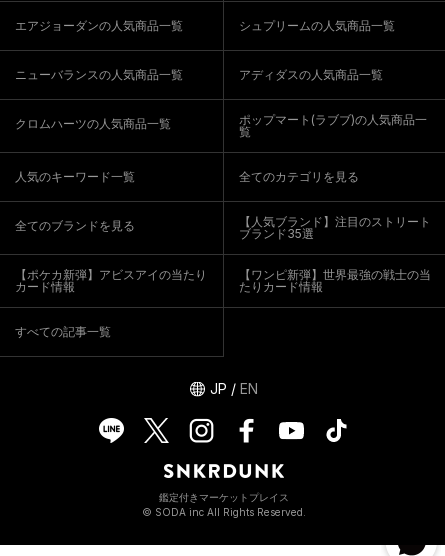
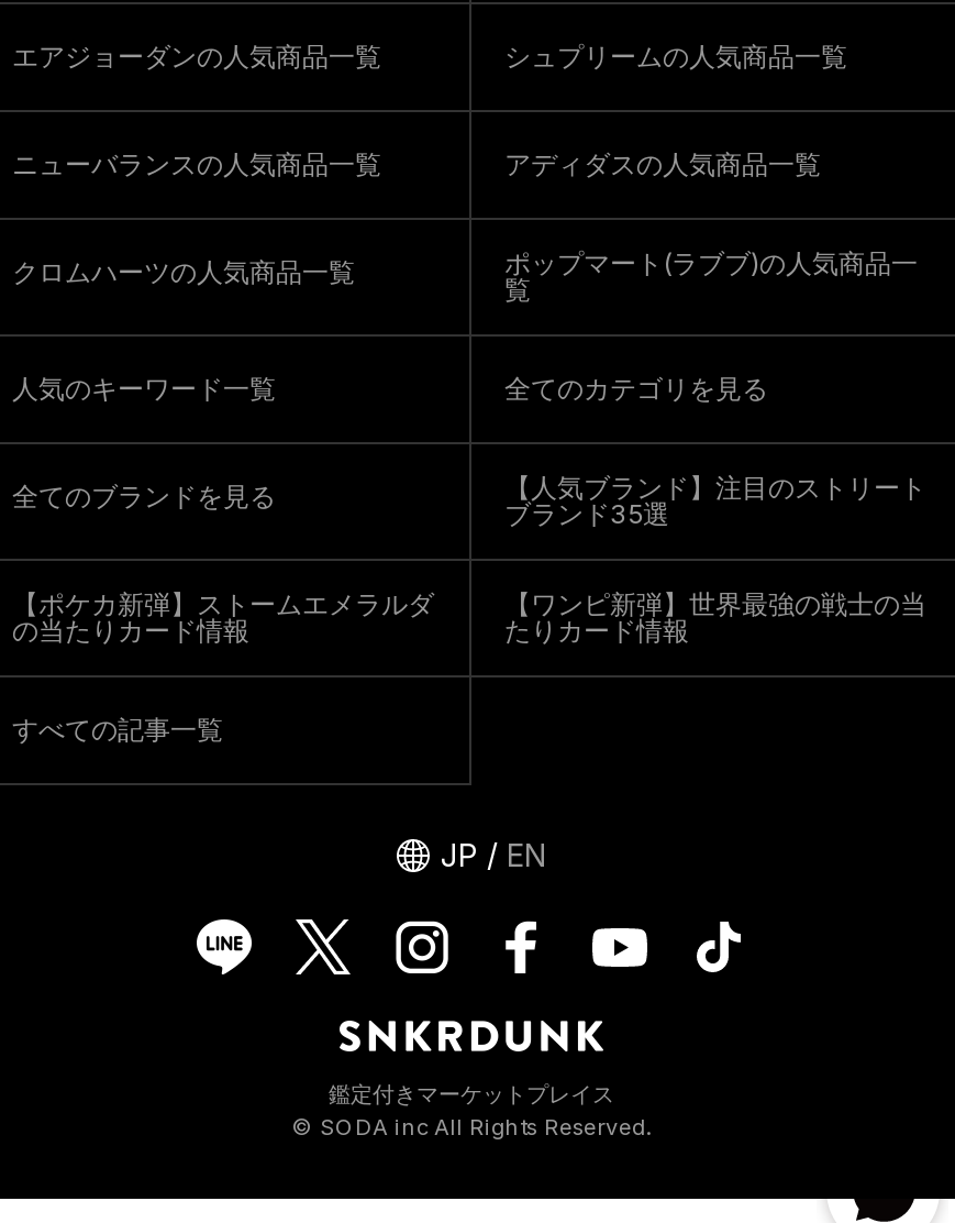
- 【ポケカ新弾】アビスアイの当たり
- カード情報
+ 【ポケカ新弾】ストームエメラルダ
+ の当たりカード情報
